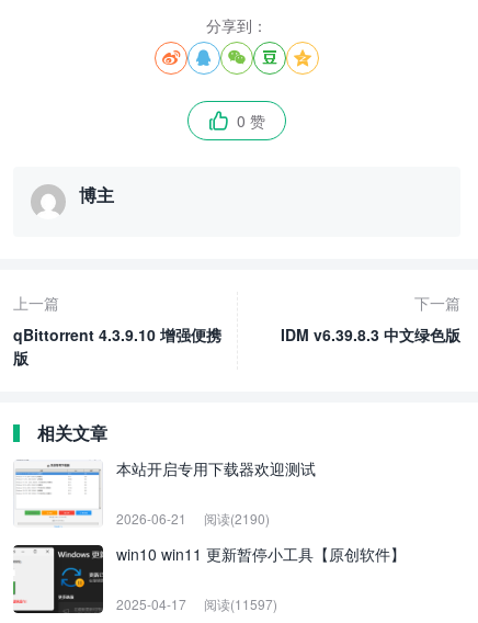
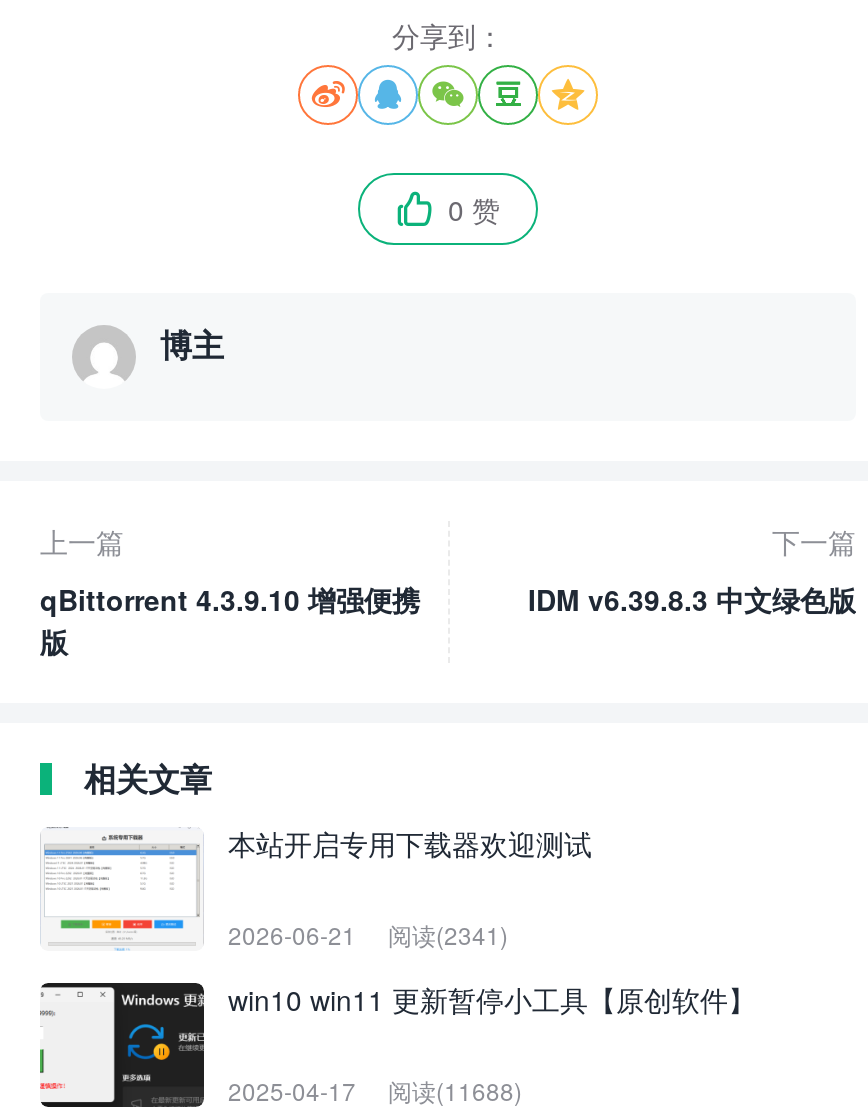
- 2026-06-21 阅读(2190)
+ 2026-06-21 阅读(2341)

- 2025-04-17 阅读(11597)
+ 2025-04-17 阅读(11688)
